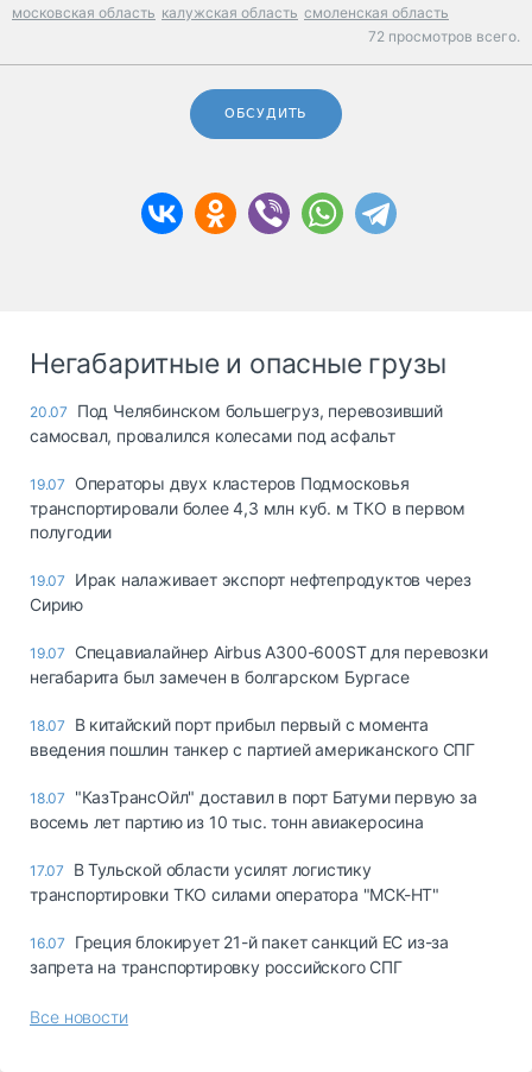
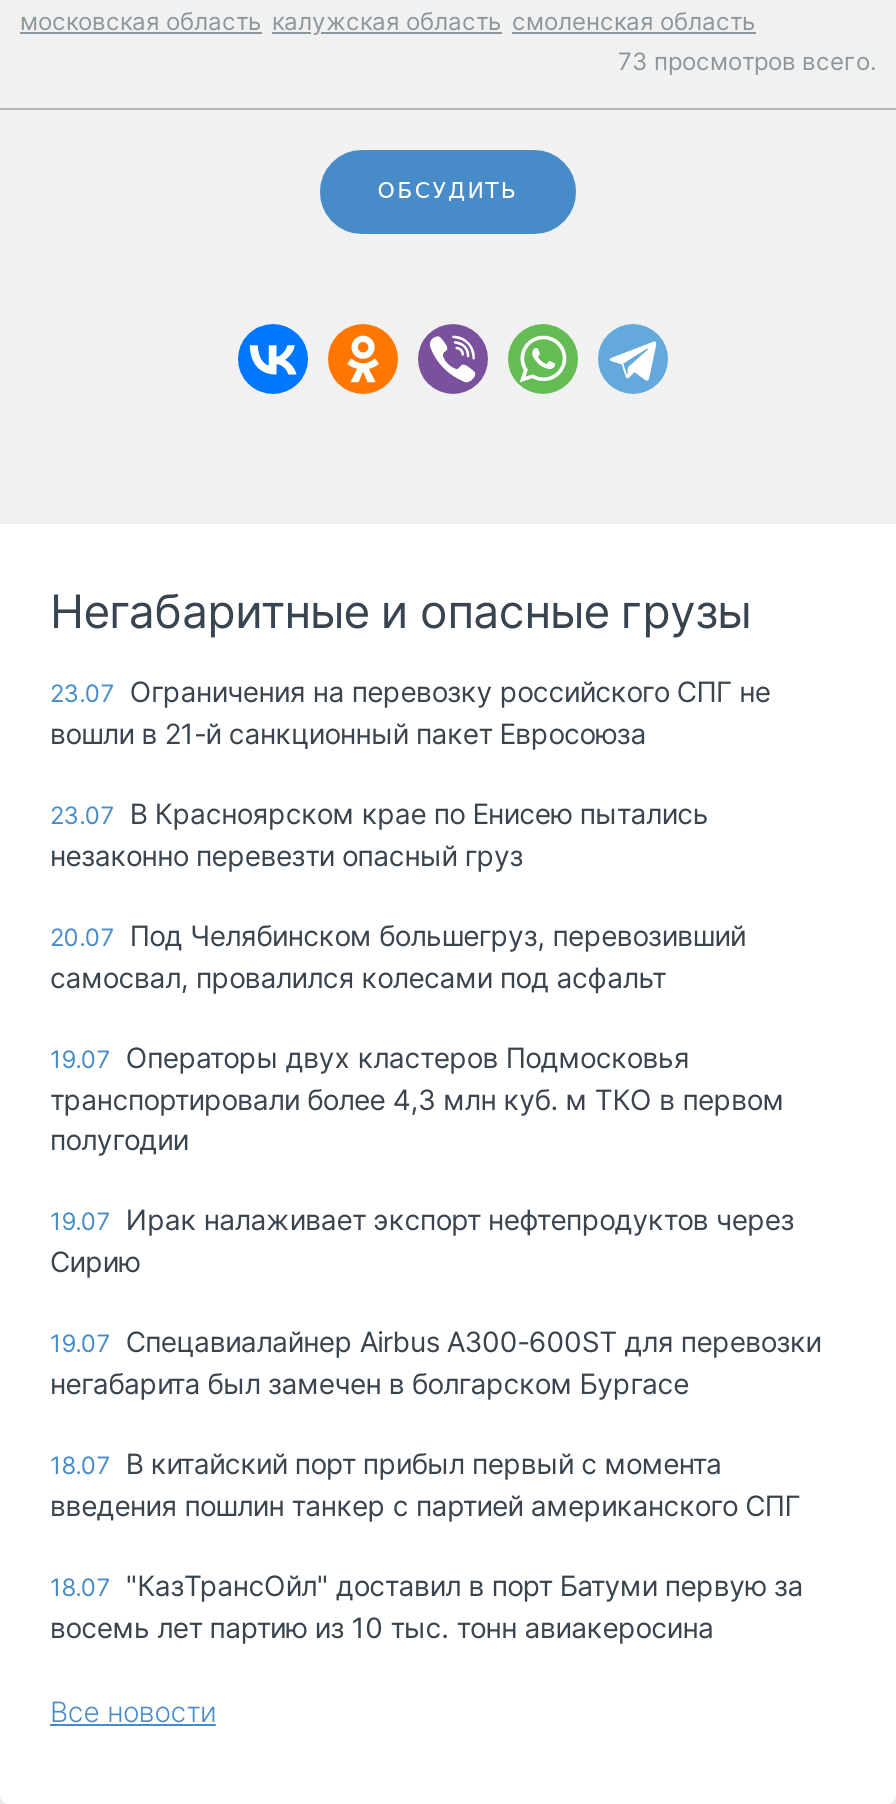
- 72 просмотров всего.
+ 73 просмотров всего.

+ 23.07 Ограничения на перевозку российского СПГ не
+ вошли в 21-й санкционный пакет Евросоюза
+ 23.07 В Красноярском крае по Енисею пытались
+ незаконно перевезти опасный груз

moved down: 20.07 Под Челябинском большегруз, перевозивший | самосвал, провалился колесами под асфальт | 19.07 Операторы двух кластеров Подмосковья | ... | 18.07 "КазТрансОйл" доставил в порт Батуми первую за | восемь лет партию из 10 тыс. тонн авиакеросина

- 17.07 В Тульской области усилят логистику
- транспортировки ТКО силами оператора "МСК-НТ"
- 16.07 Греция блокирует 21-й пакет санкций ЕС из-за
- запрета на транспортировку российского СПГ
